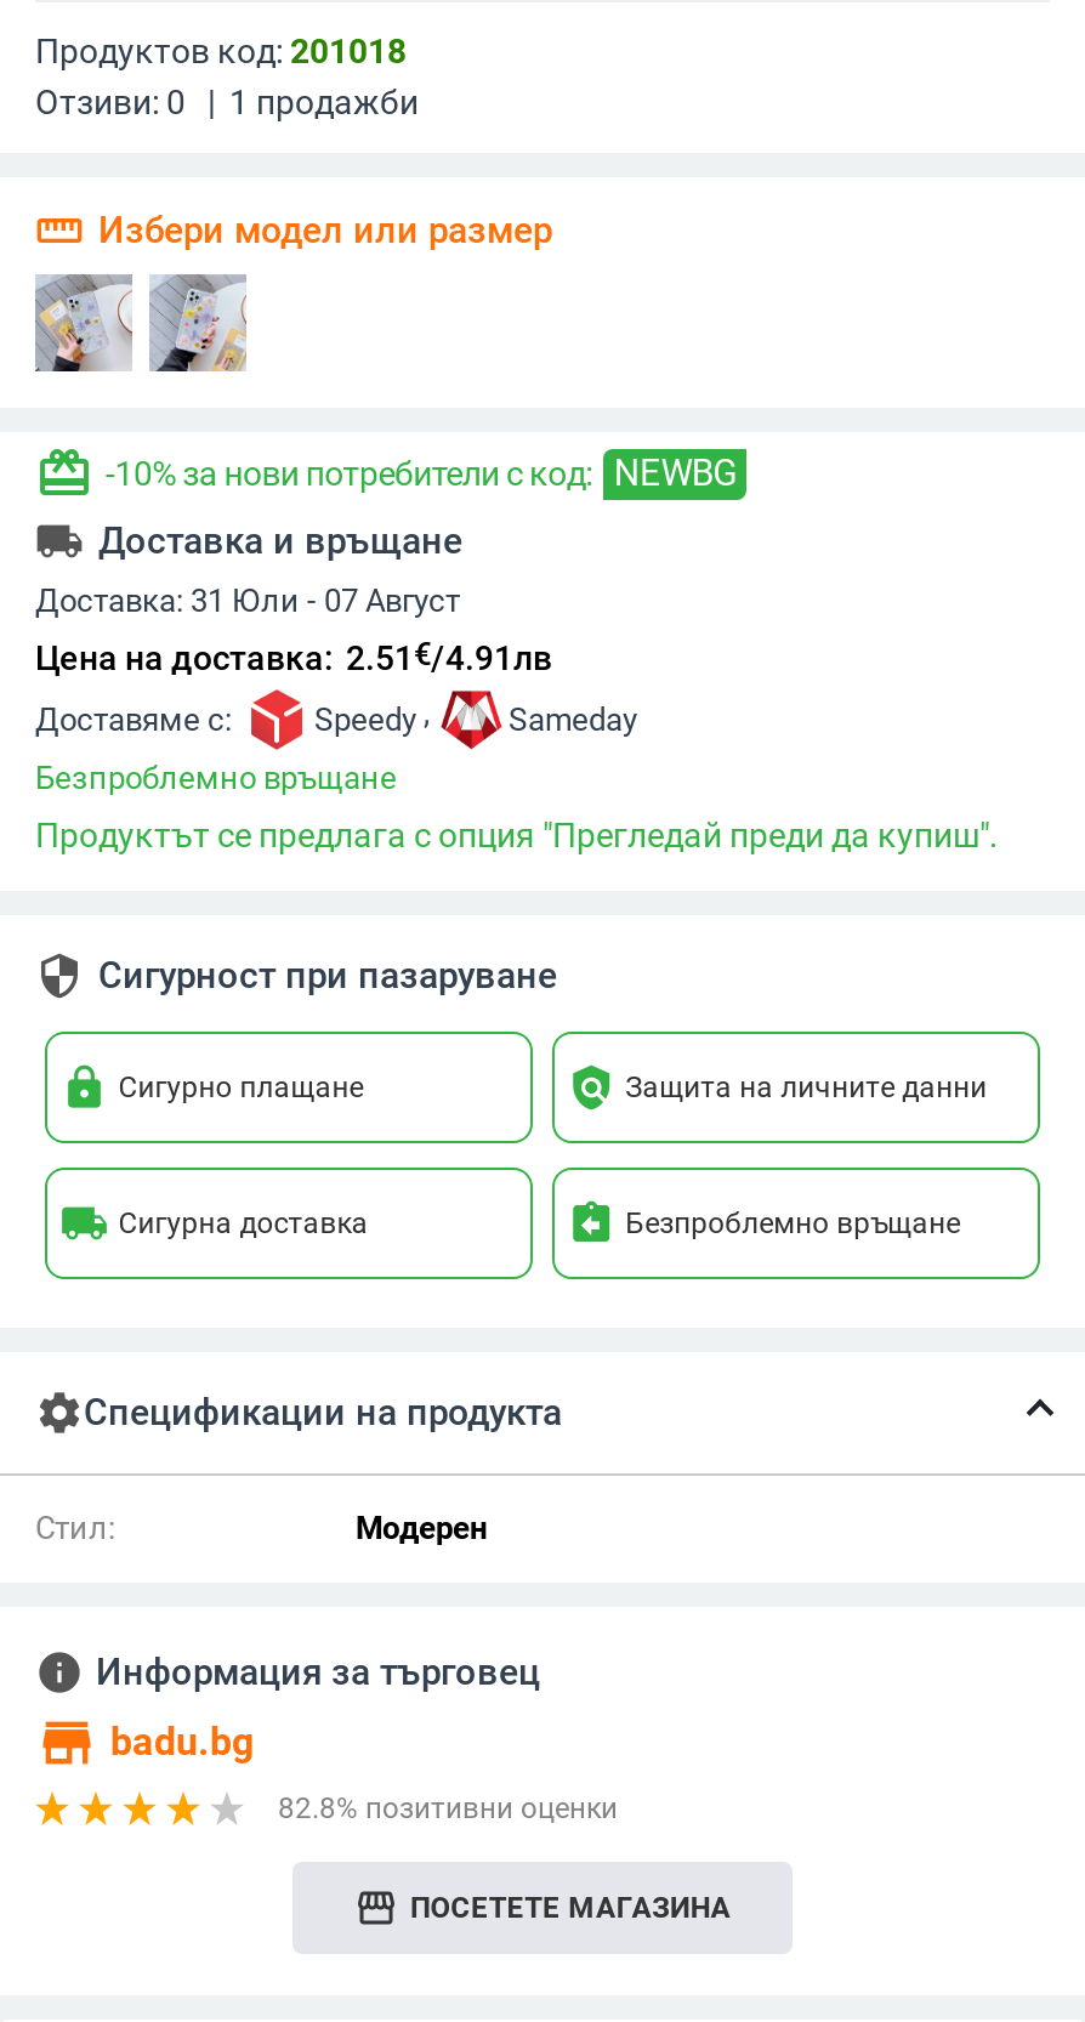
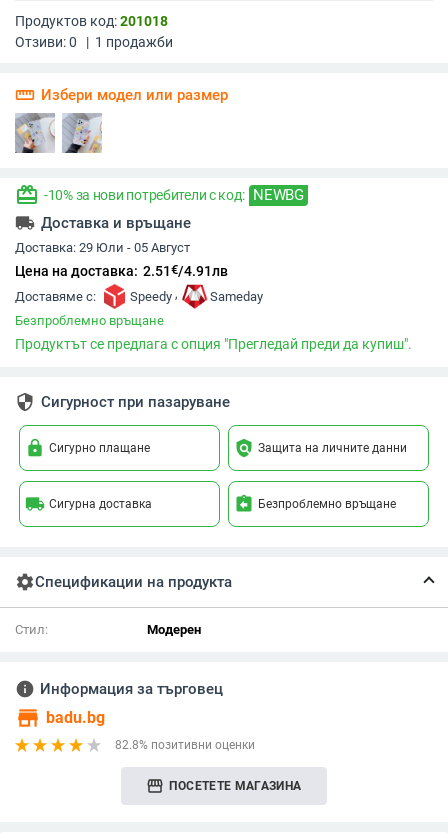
- Доставка: 31 Юли - 07 Август
+ Доставка: 29 Юли - 05 Август
